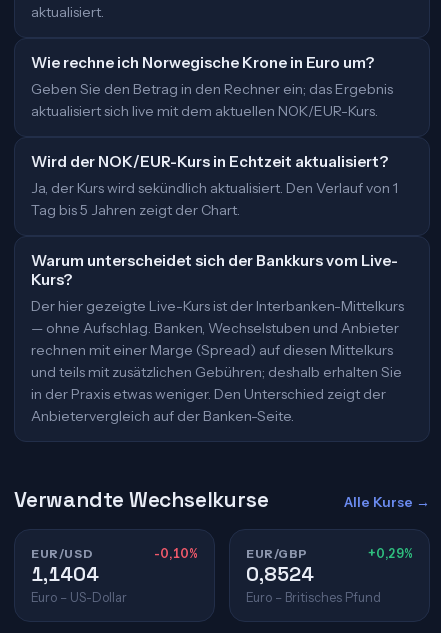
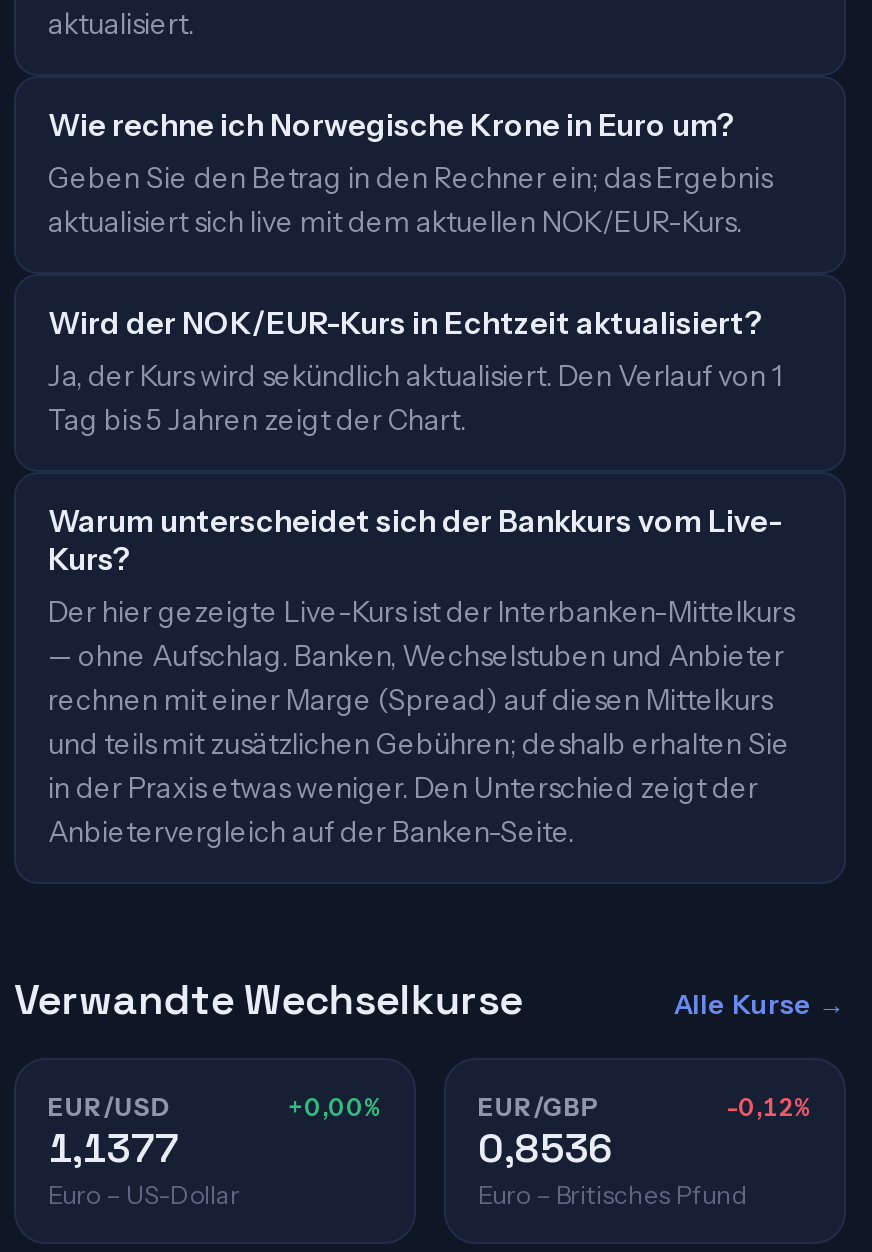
- -0,10%
+ +0,00%

- +0,29%
+ -0,12%

- 1,1404
+ 1,1377

- 0,8524
+ 0,8536
